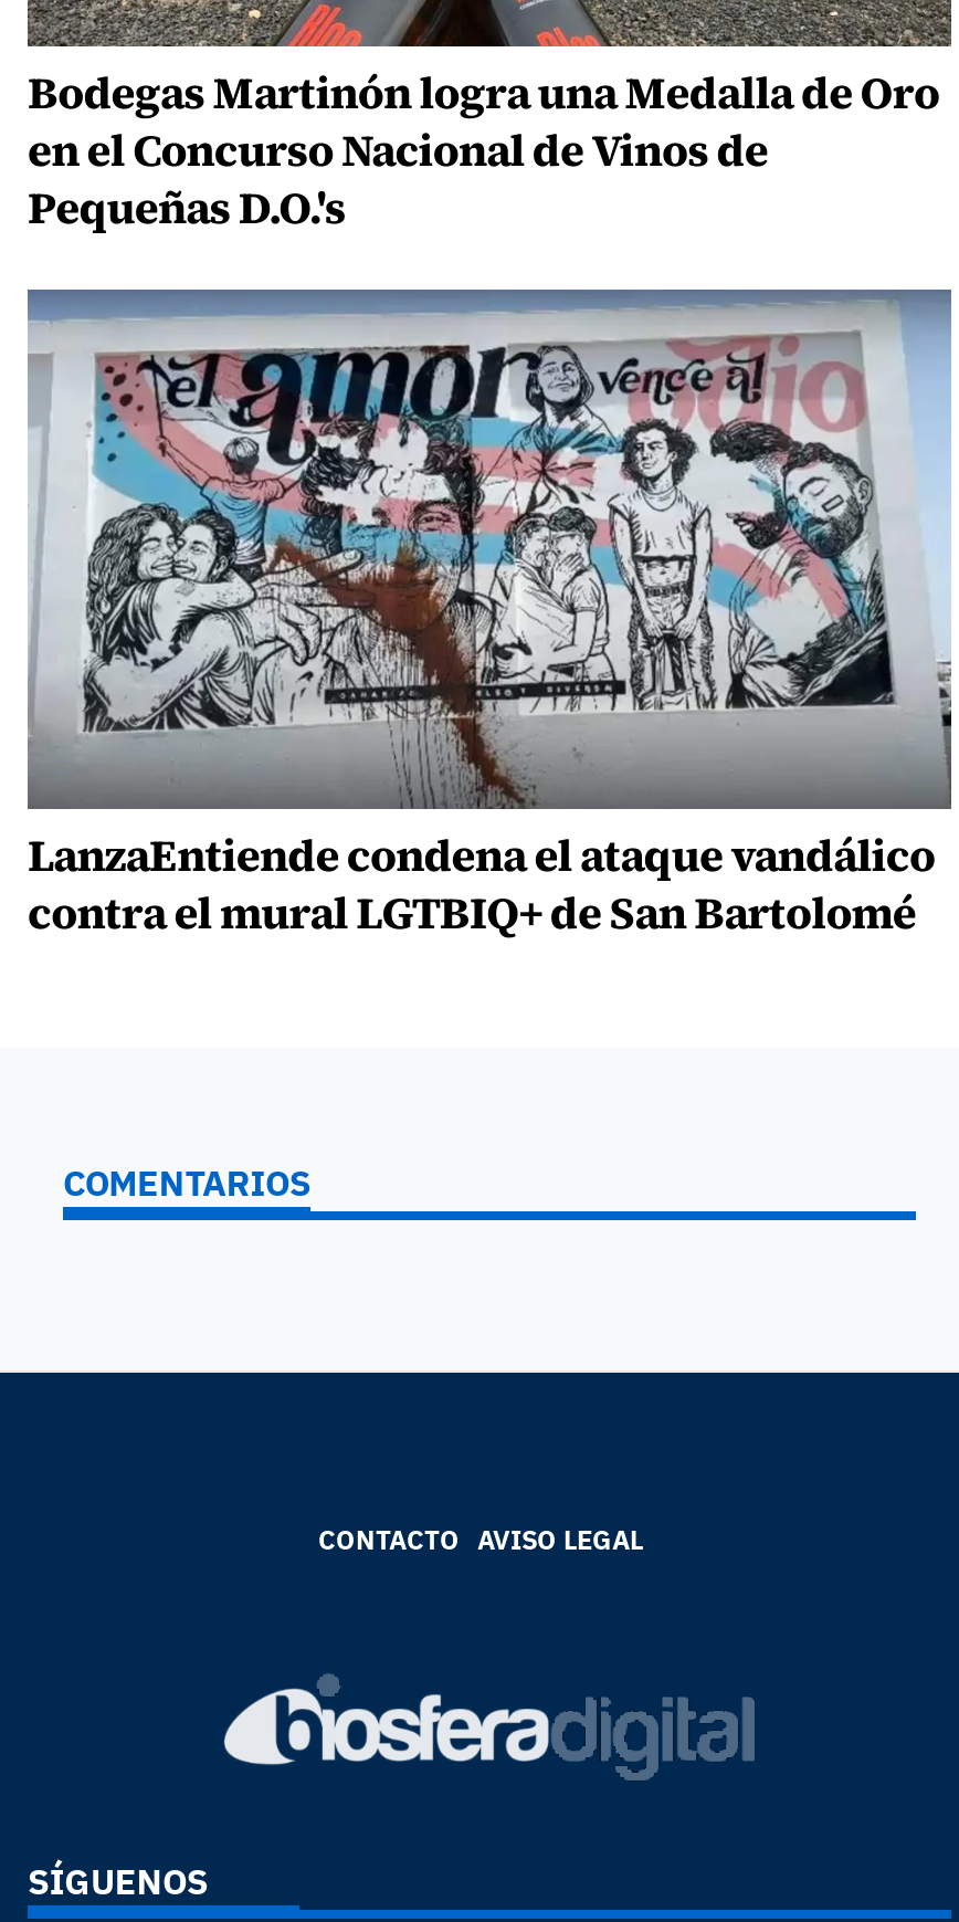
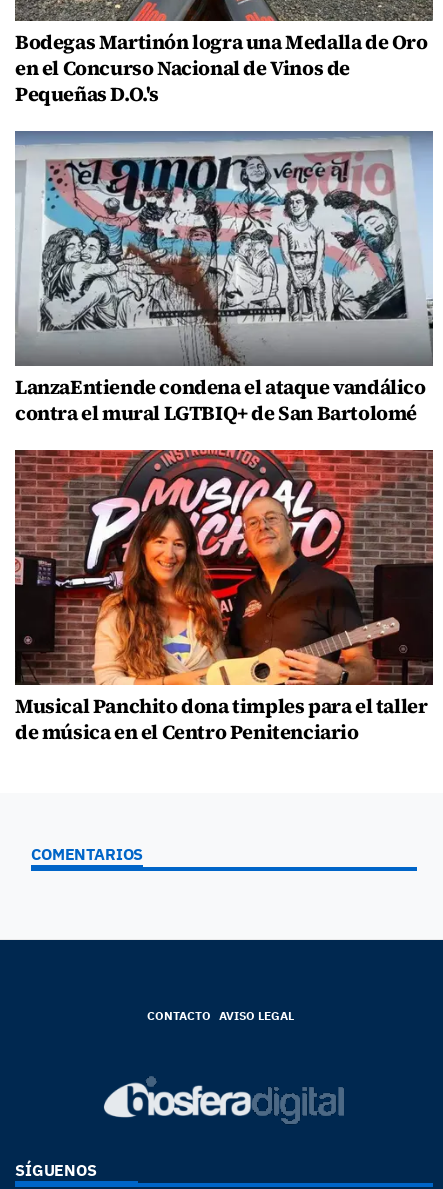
+ [image]
+ Musical Panchito dona timples para el taller
+ de música en el Centro Penitenciario
